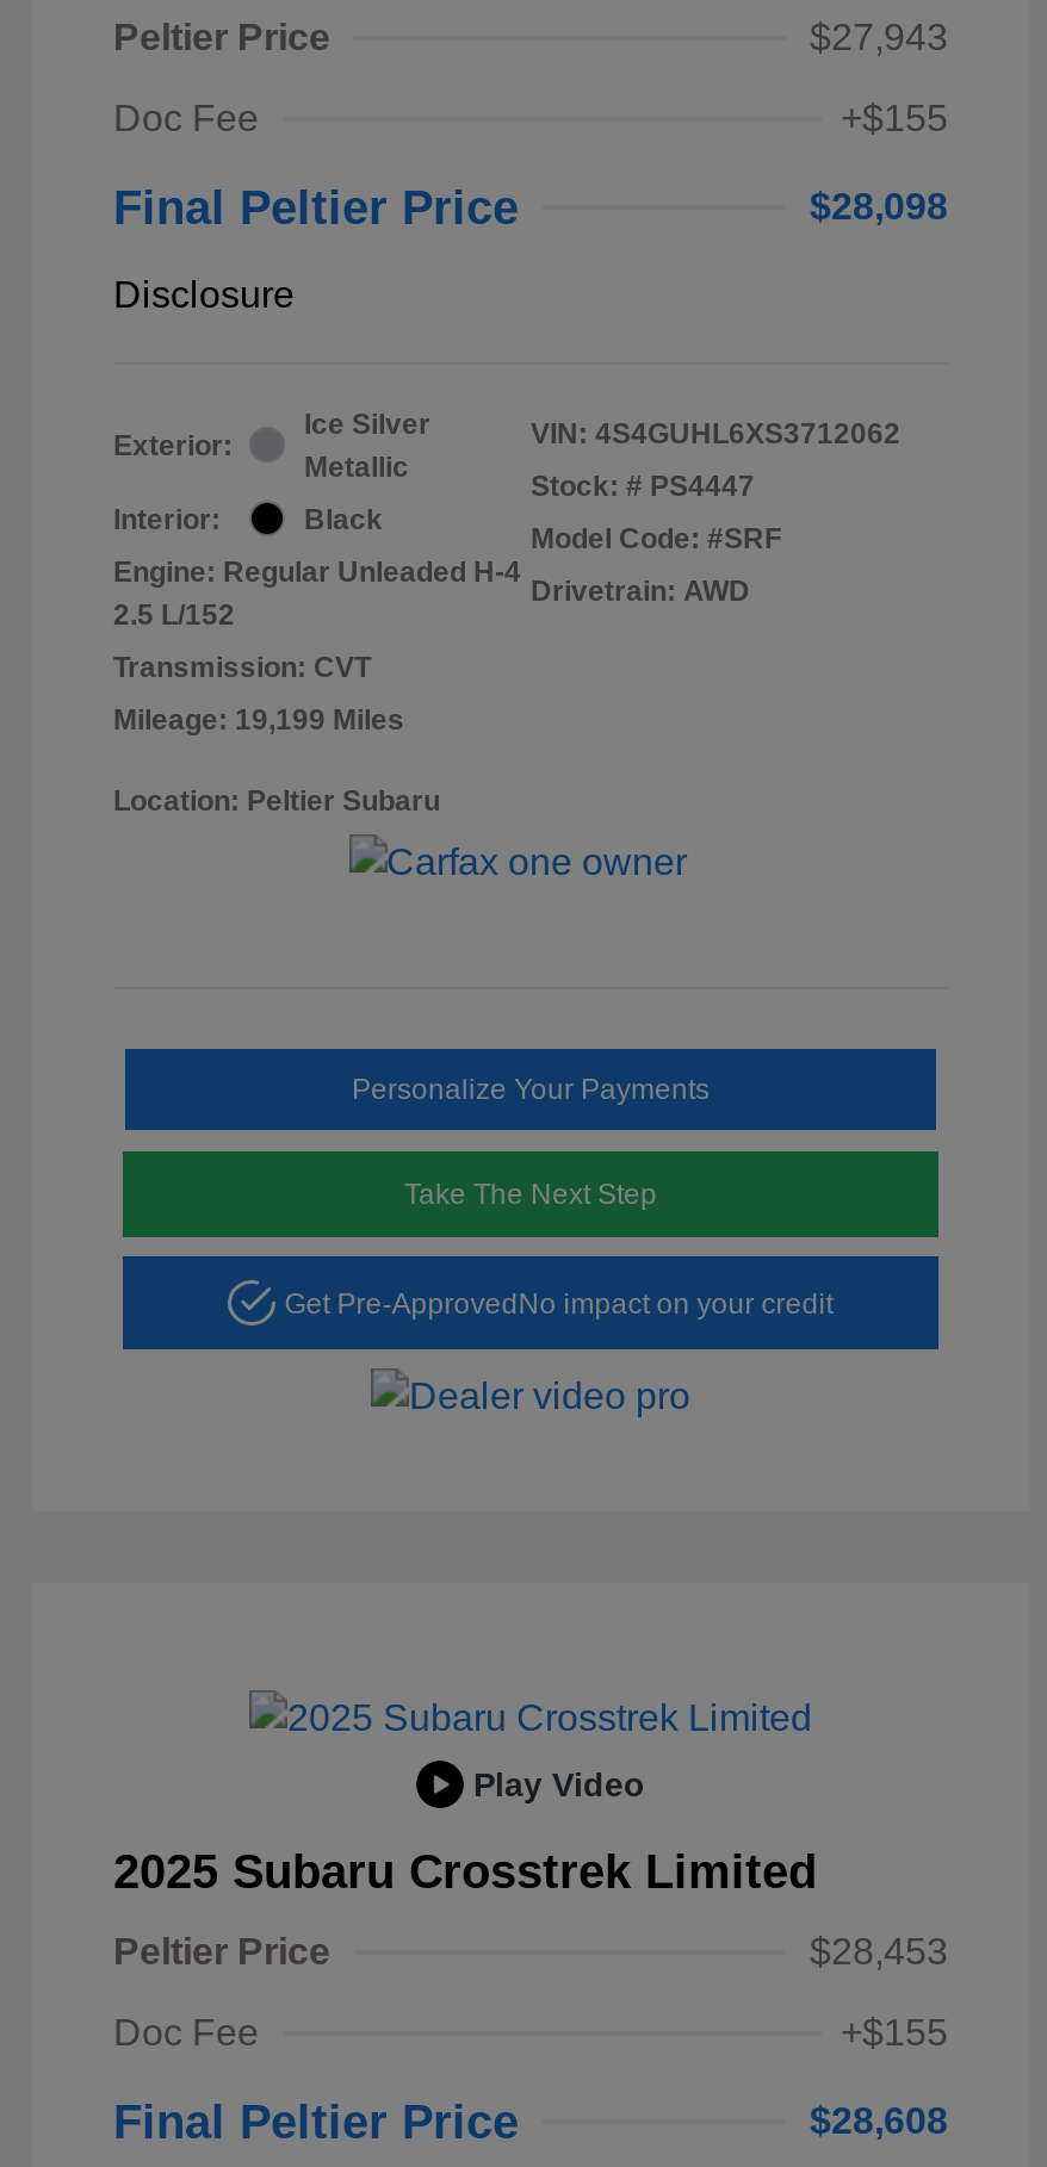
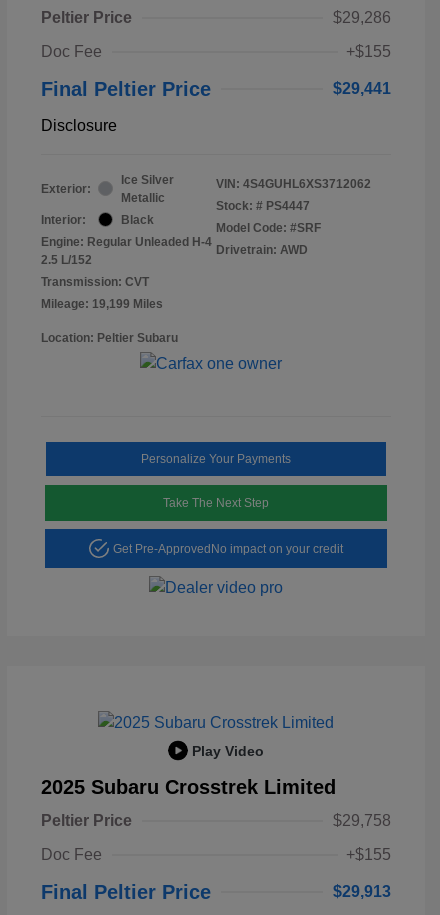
- $27,943
+ $29,286

- $28,098
+ $29,441

- $28,453
+ $29,758

- $28,608
+ $29,913
